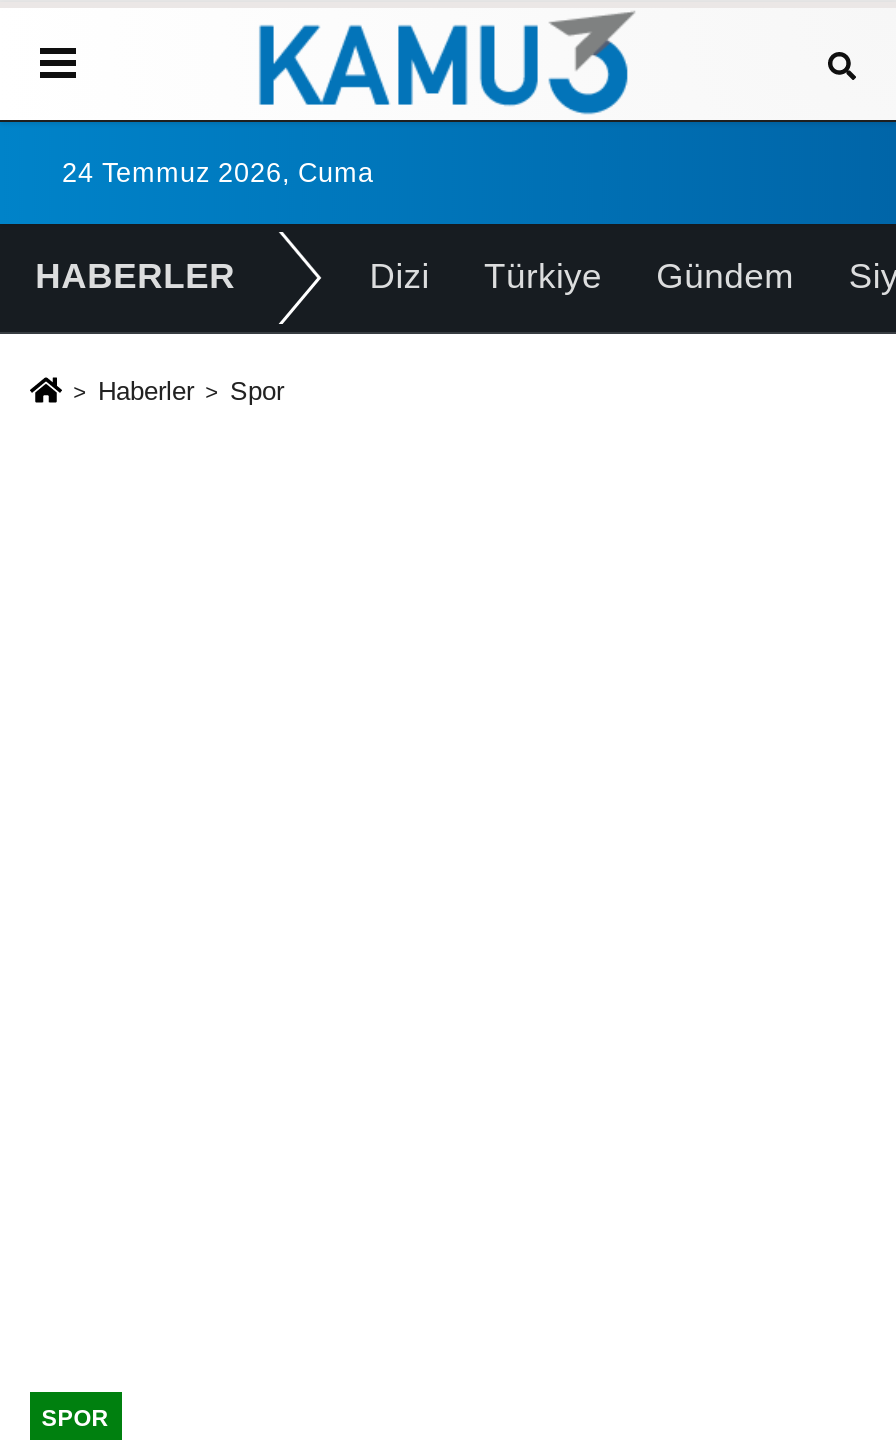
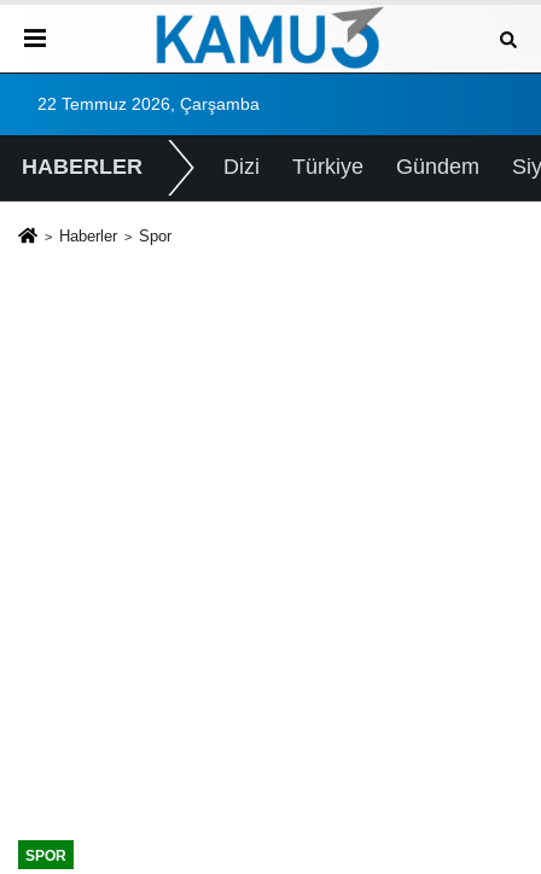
- 24 Temmuz 2026, Cuma
+ 22 Temmuz 2026, Çarşamba
